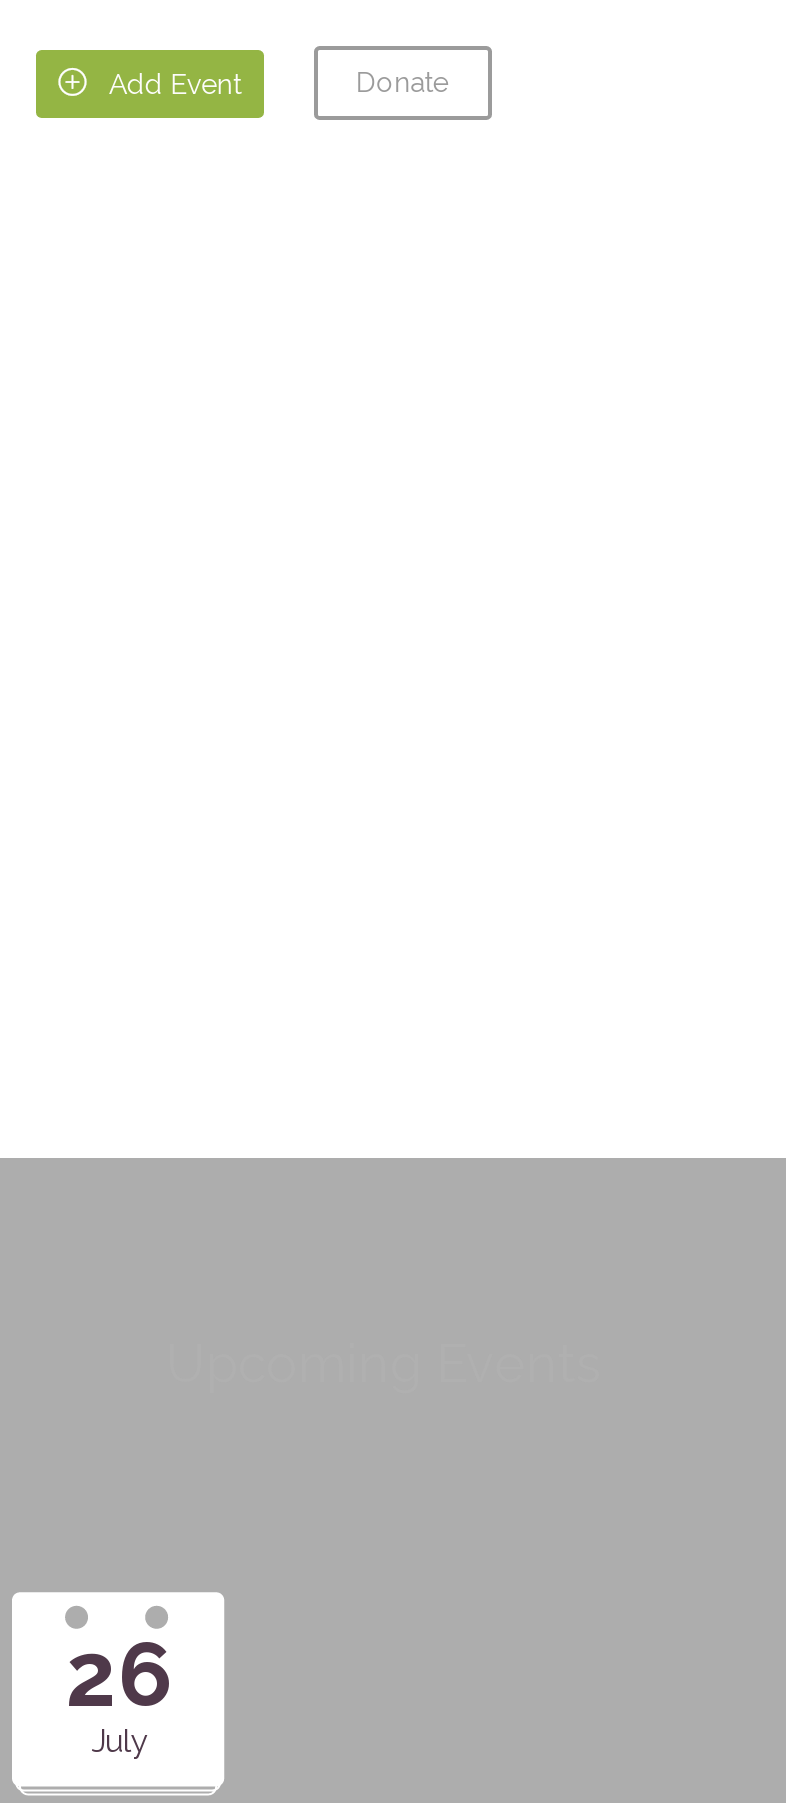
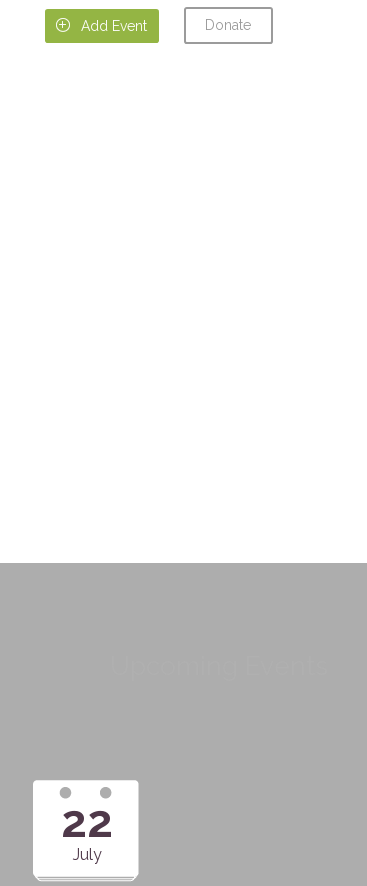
- 26
+ 22
